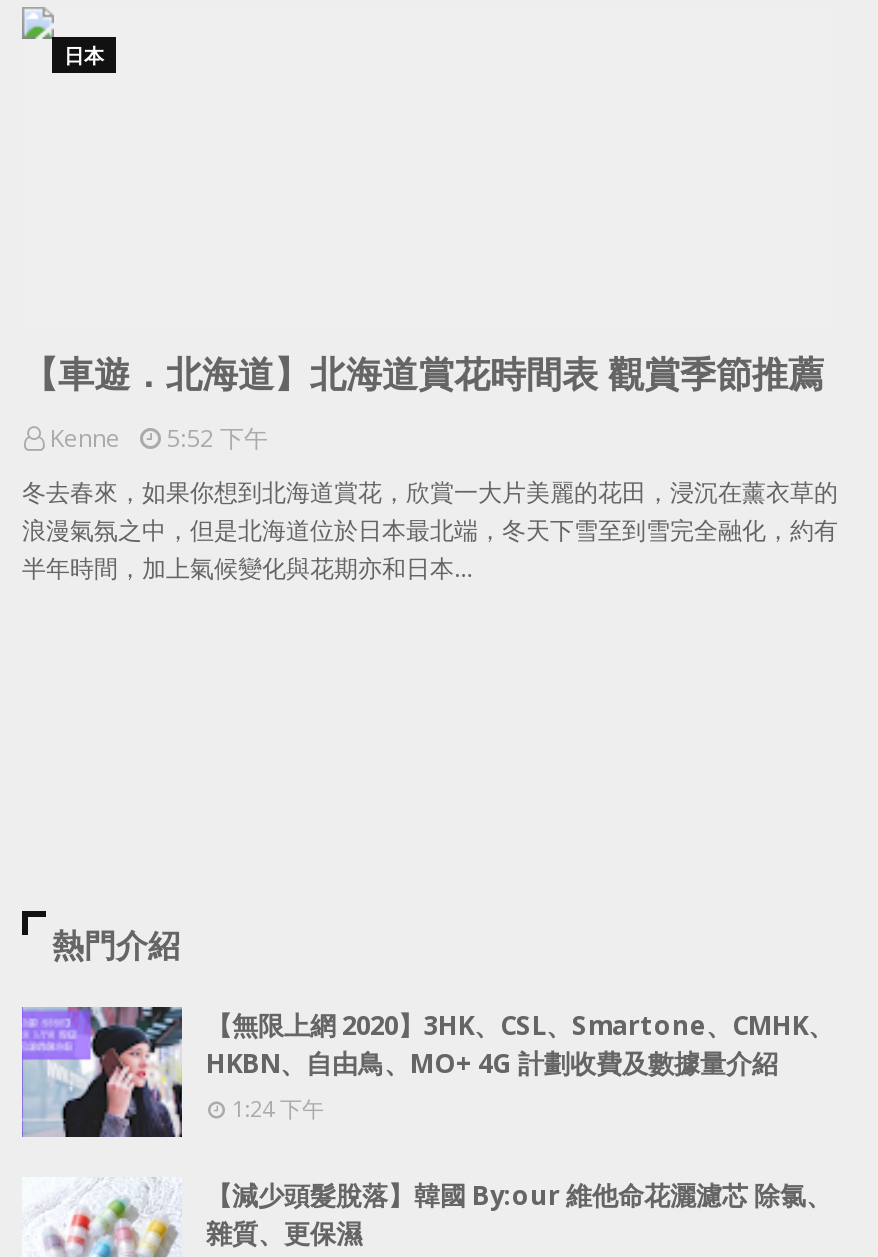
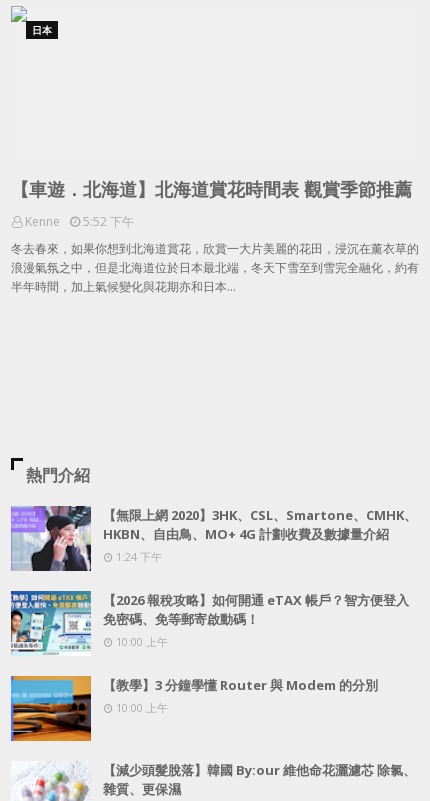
+ [image]
+ 【2026 報稅攻略】如何開通 eTAX 帳戶？智方便登入
+ 免密碼、免等郵寄啟動碼！
+ 10:00 上午
+ 【教學】3 分鐘學懂 Router 與 Modem 的分別
+ 10:00 上午

+ [image]
